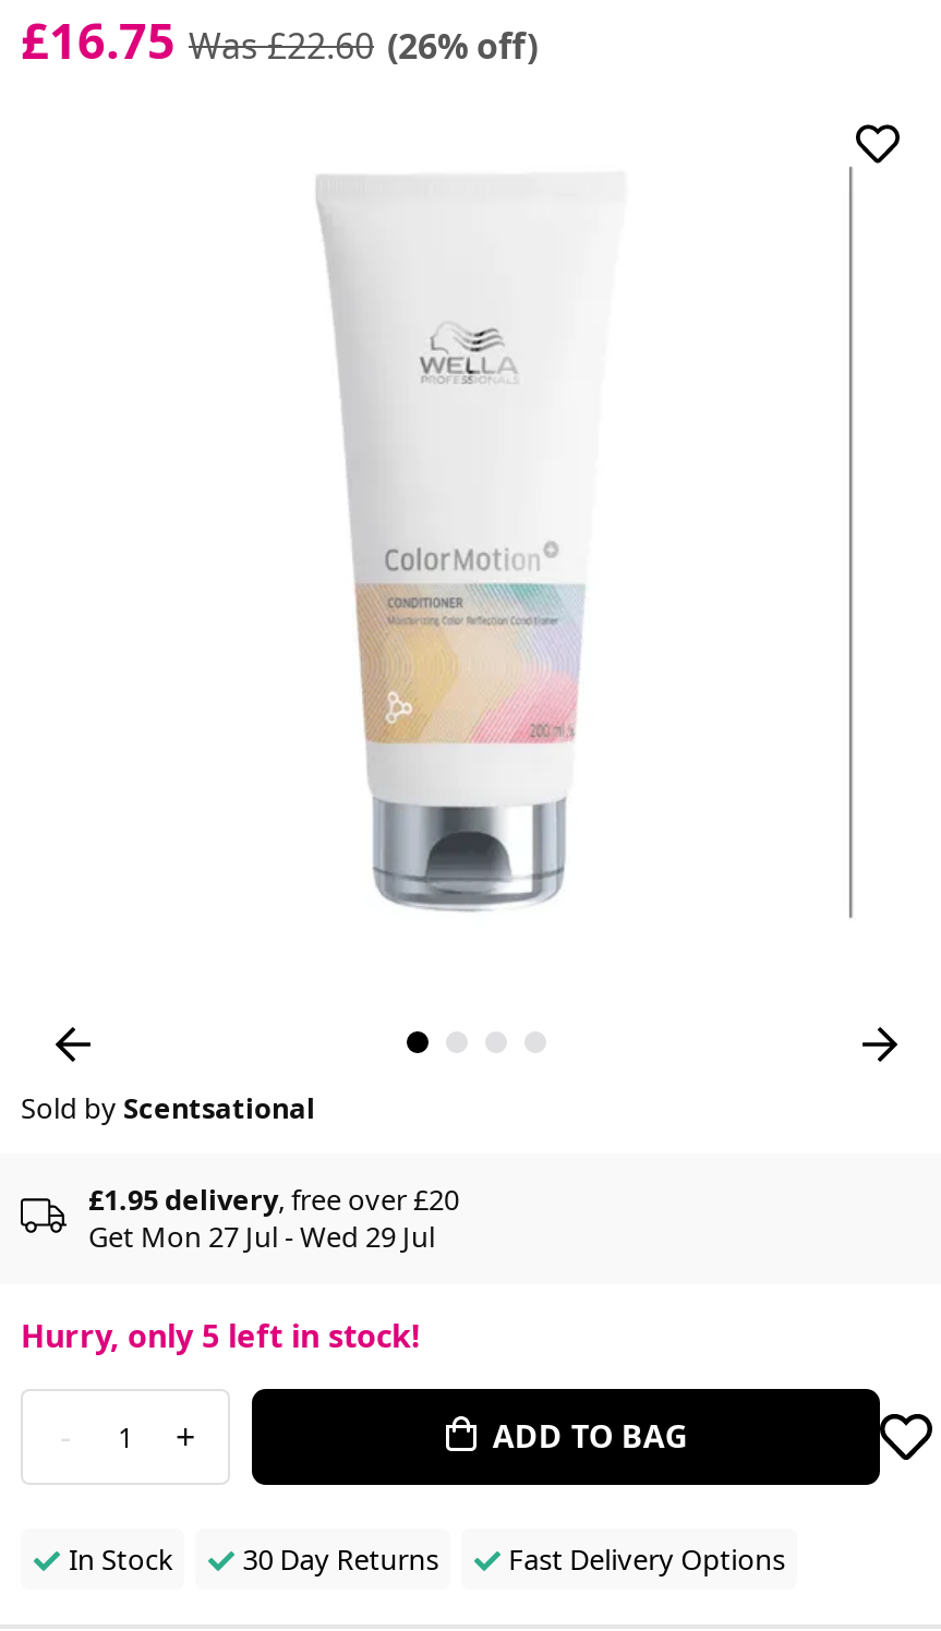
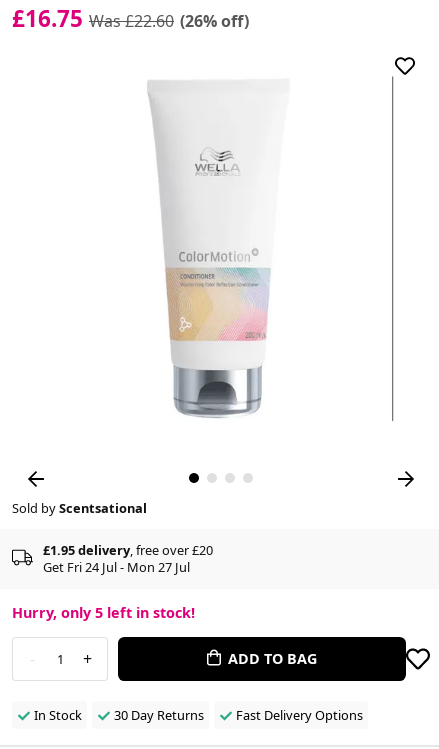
- Get Mon 27 Jul - Wed 29 Jul
+ Get Fri 24 Jul - Mon 27 Jul
